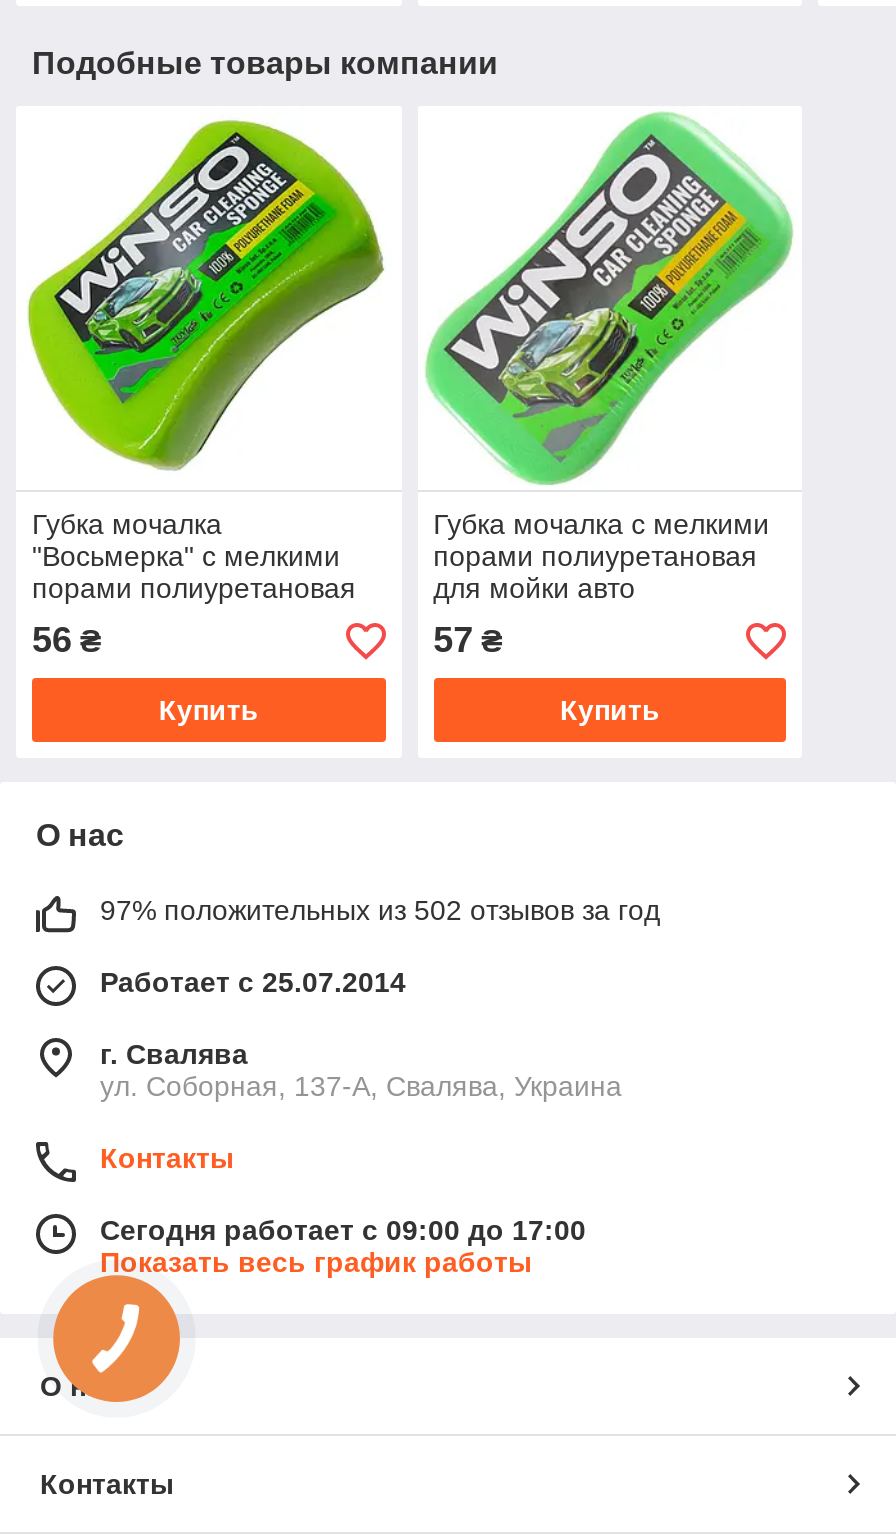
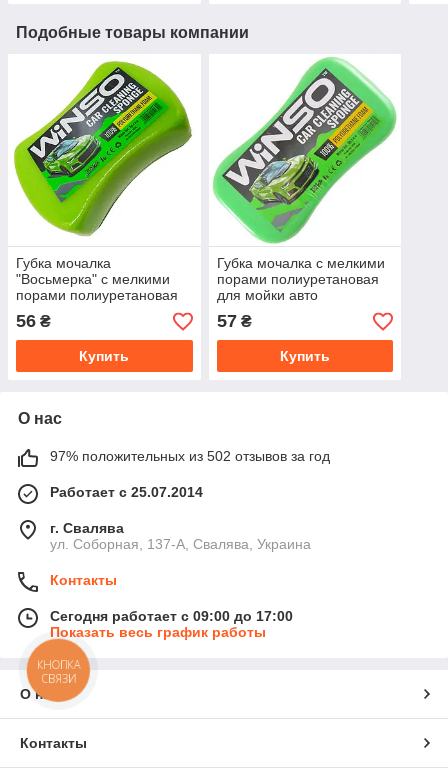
+ КНОПКА
+ СВЯЗИ
